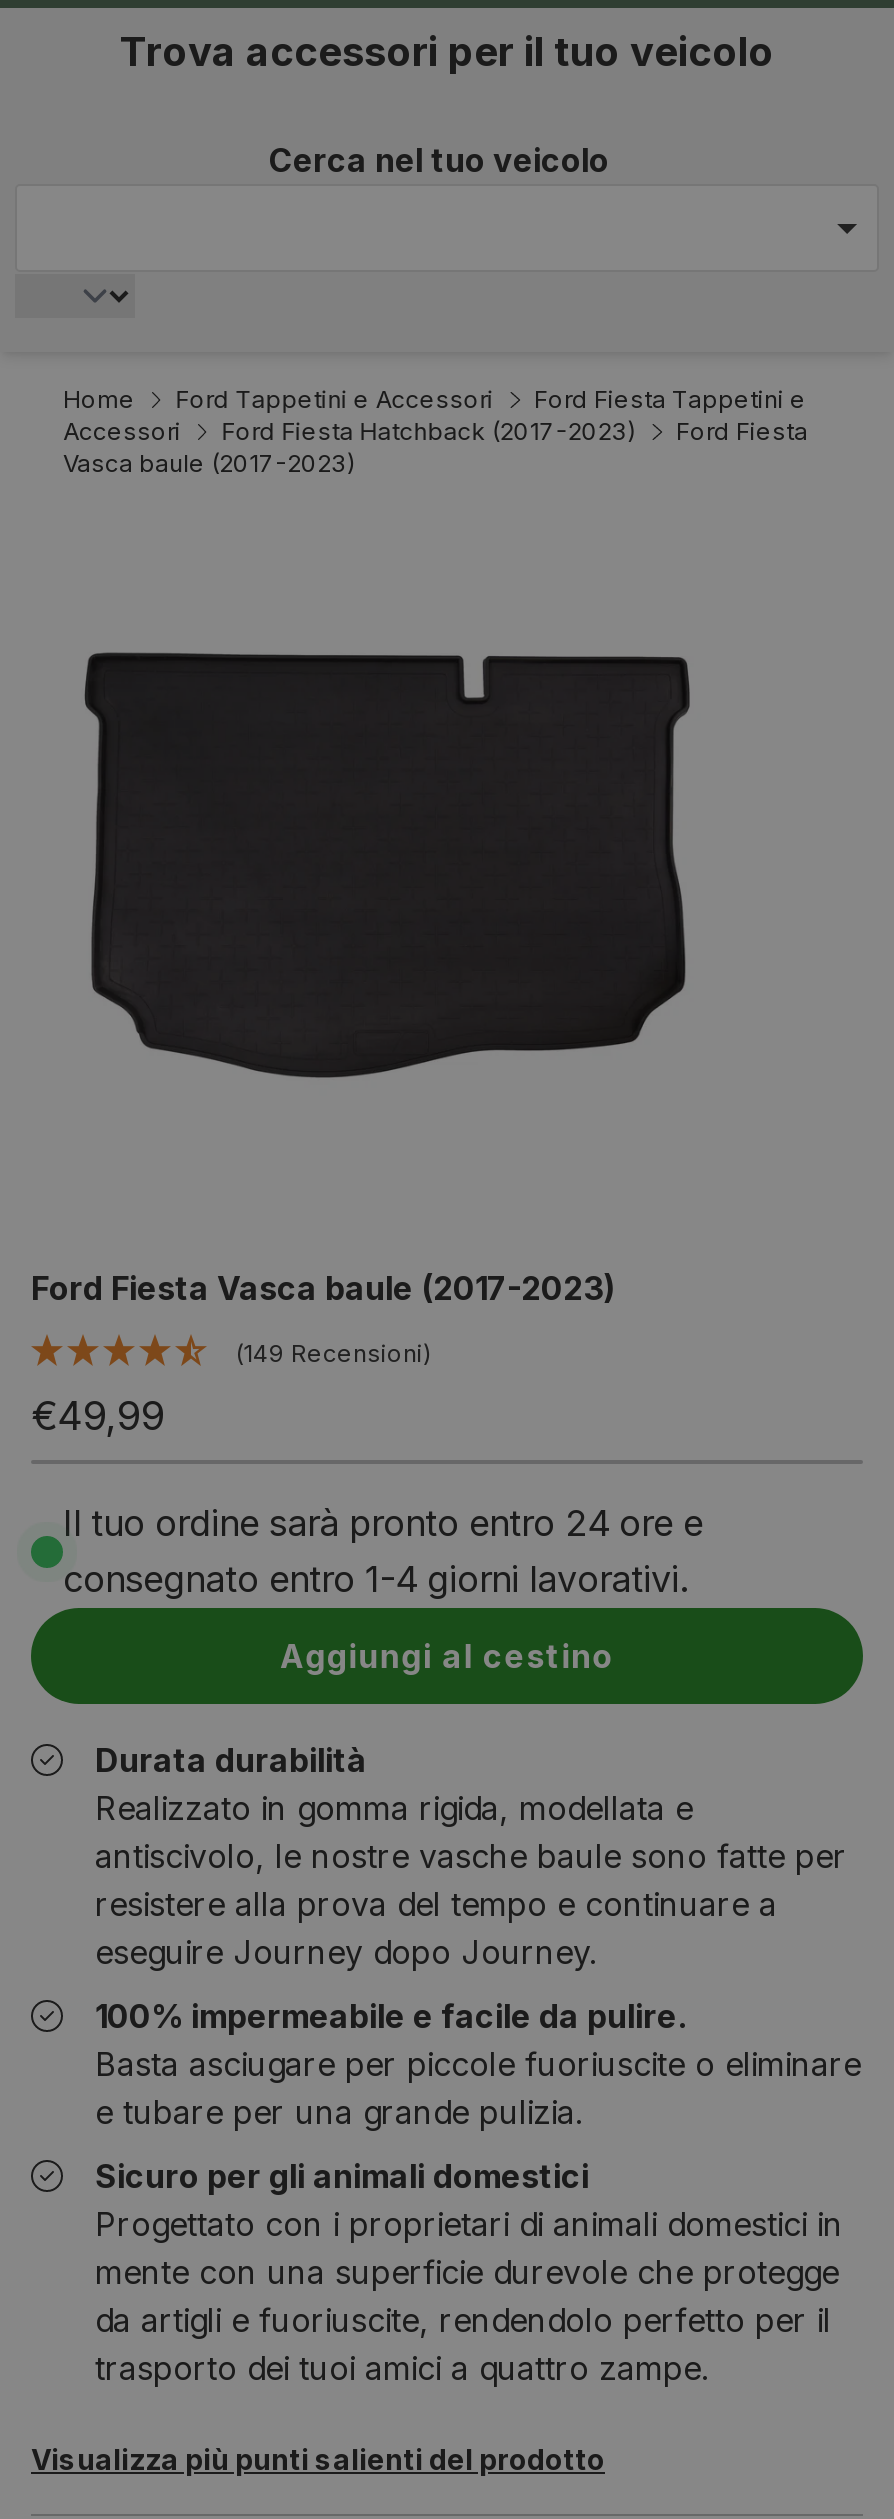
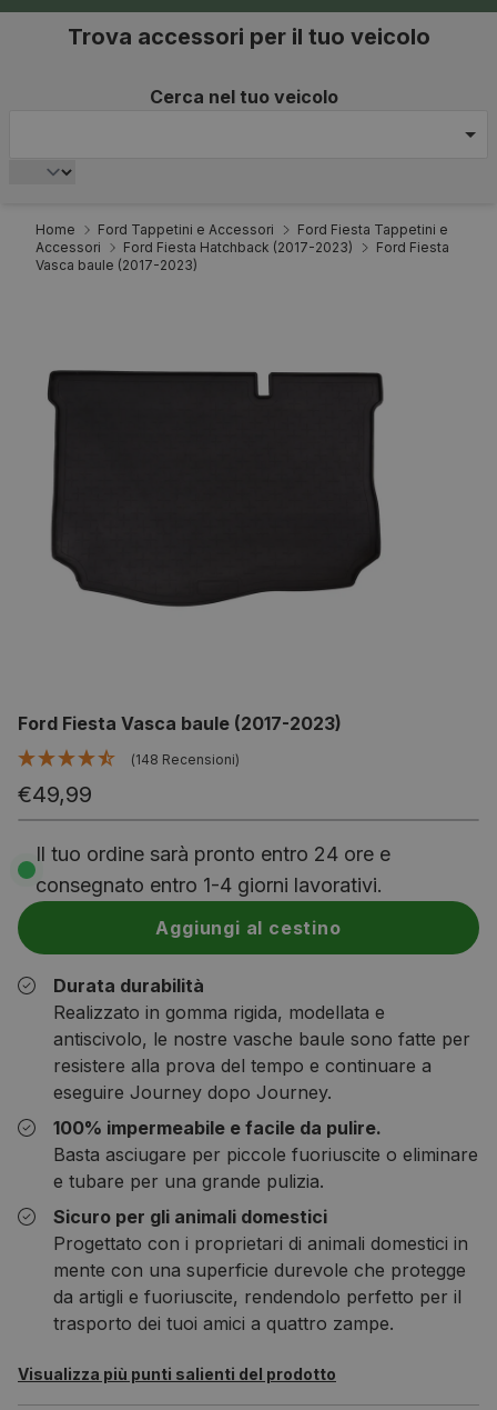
- (149 Recensioni)
+ (148 Recensioni)
